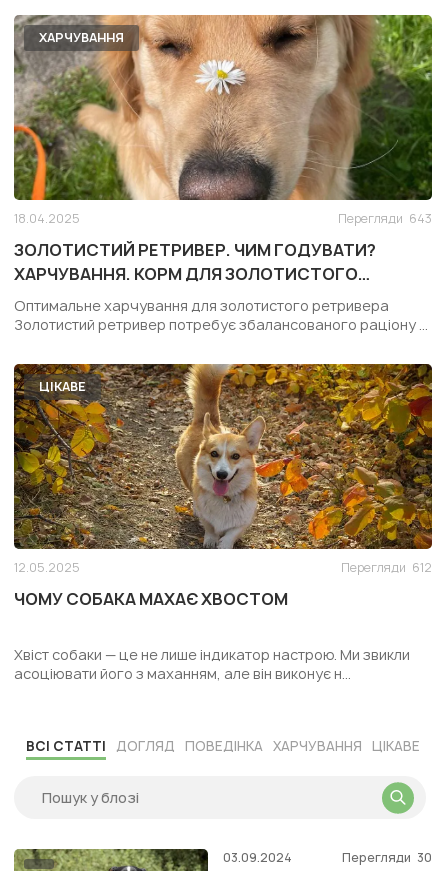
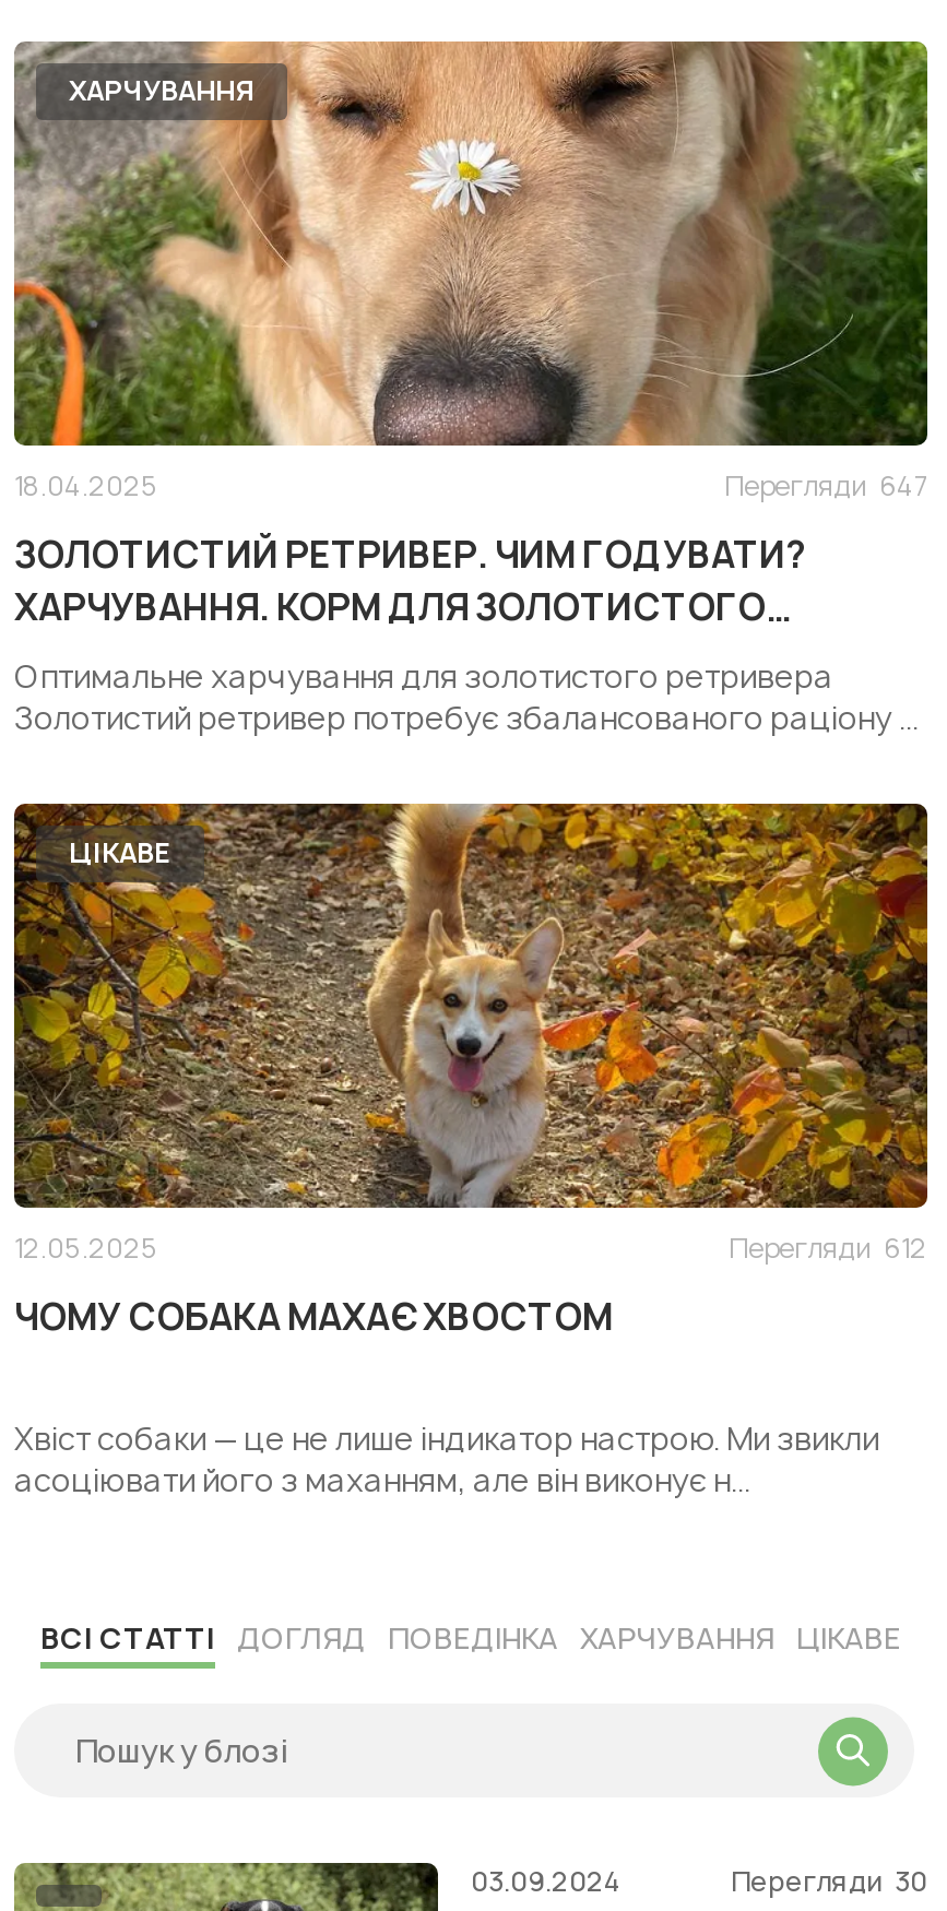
- Перегляди 643
+ Перегляди 647
